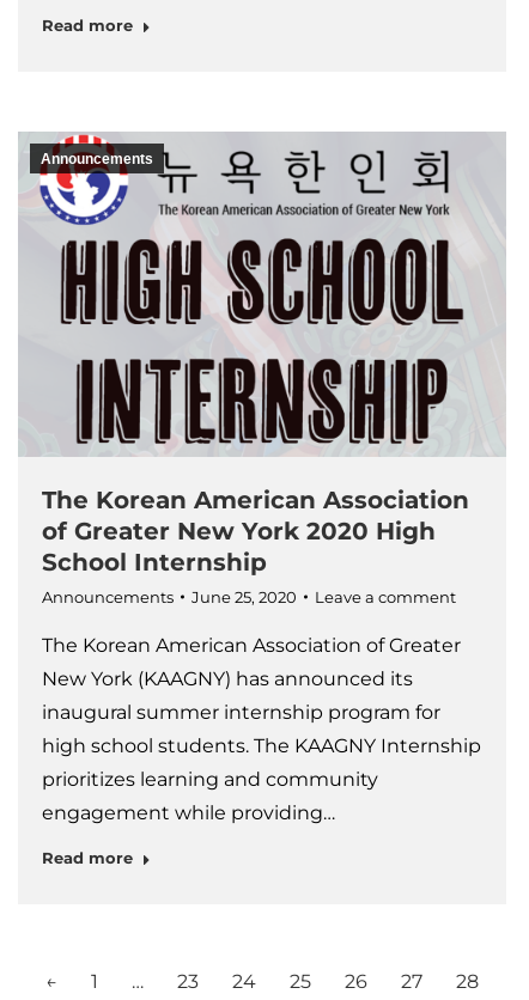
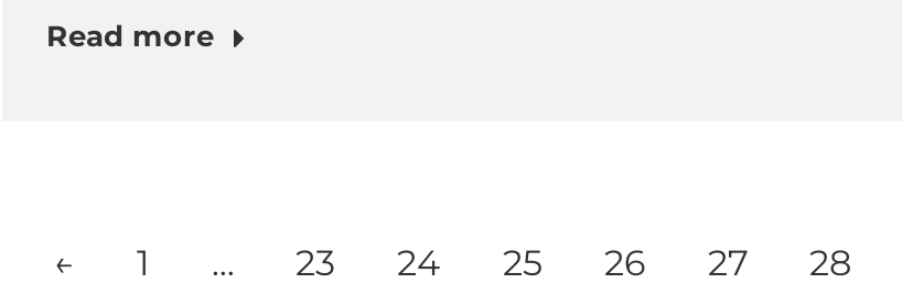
- [image]
- Announcements

- The Korean American Association
- of Greater New York 2020 High
- School Internship
- Announcements
- June 25, 2020
- Leave a comment
- The Korean American Association of Greater
- New York (KAAGNY) has announced its
- inaugural summer internship program for
- high school students. The KAAGNY Internship
- prioritizes learning and community
- engagement while providing…
- Read more
